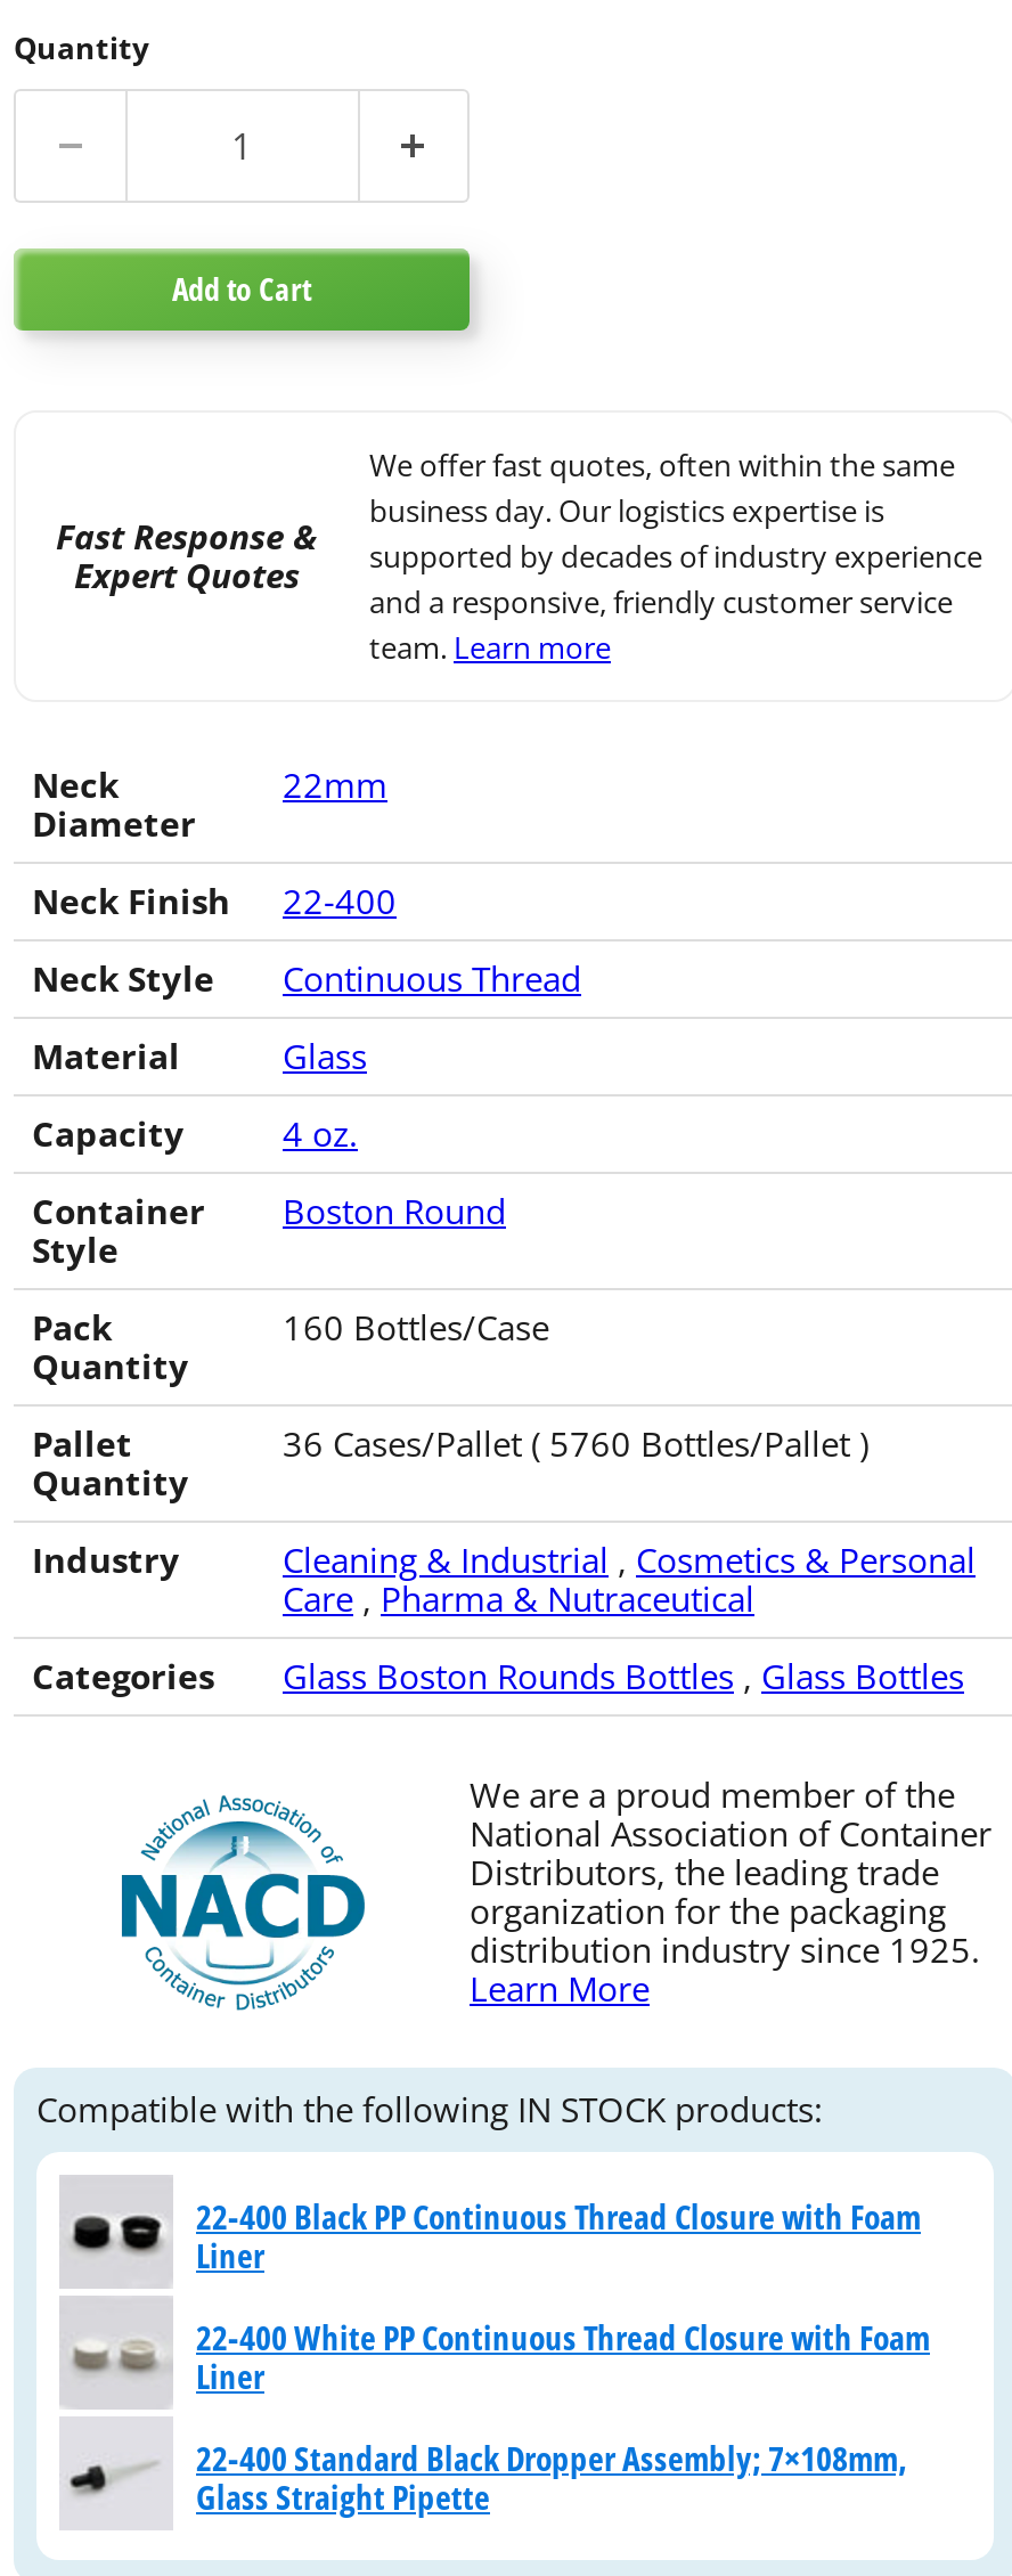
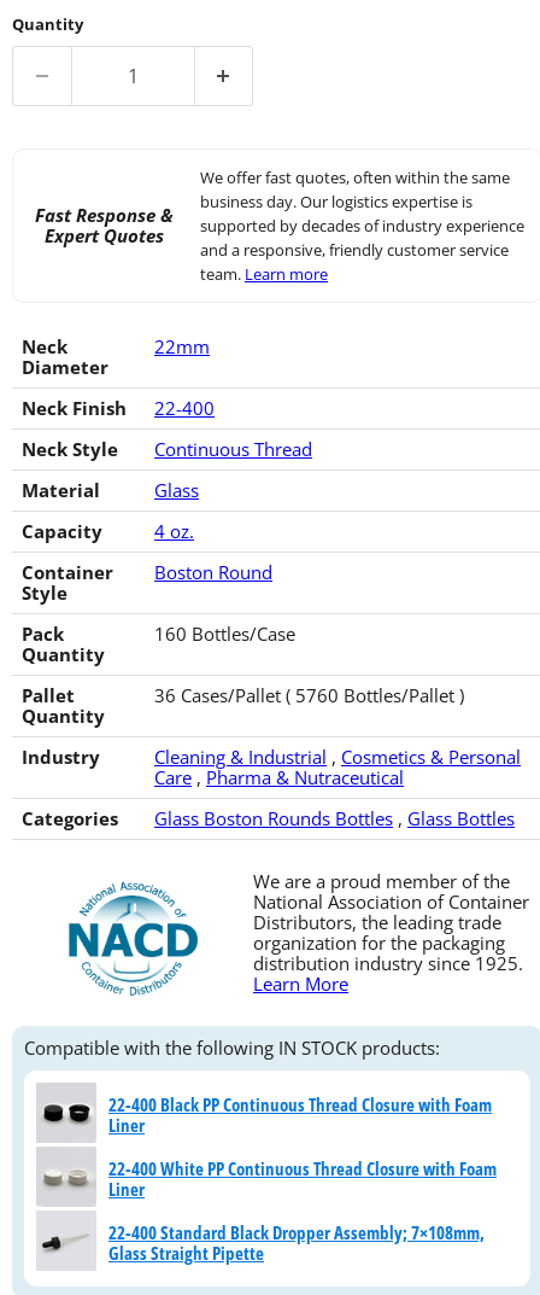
- Add to Cart
